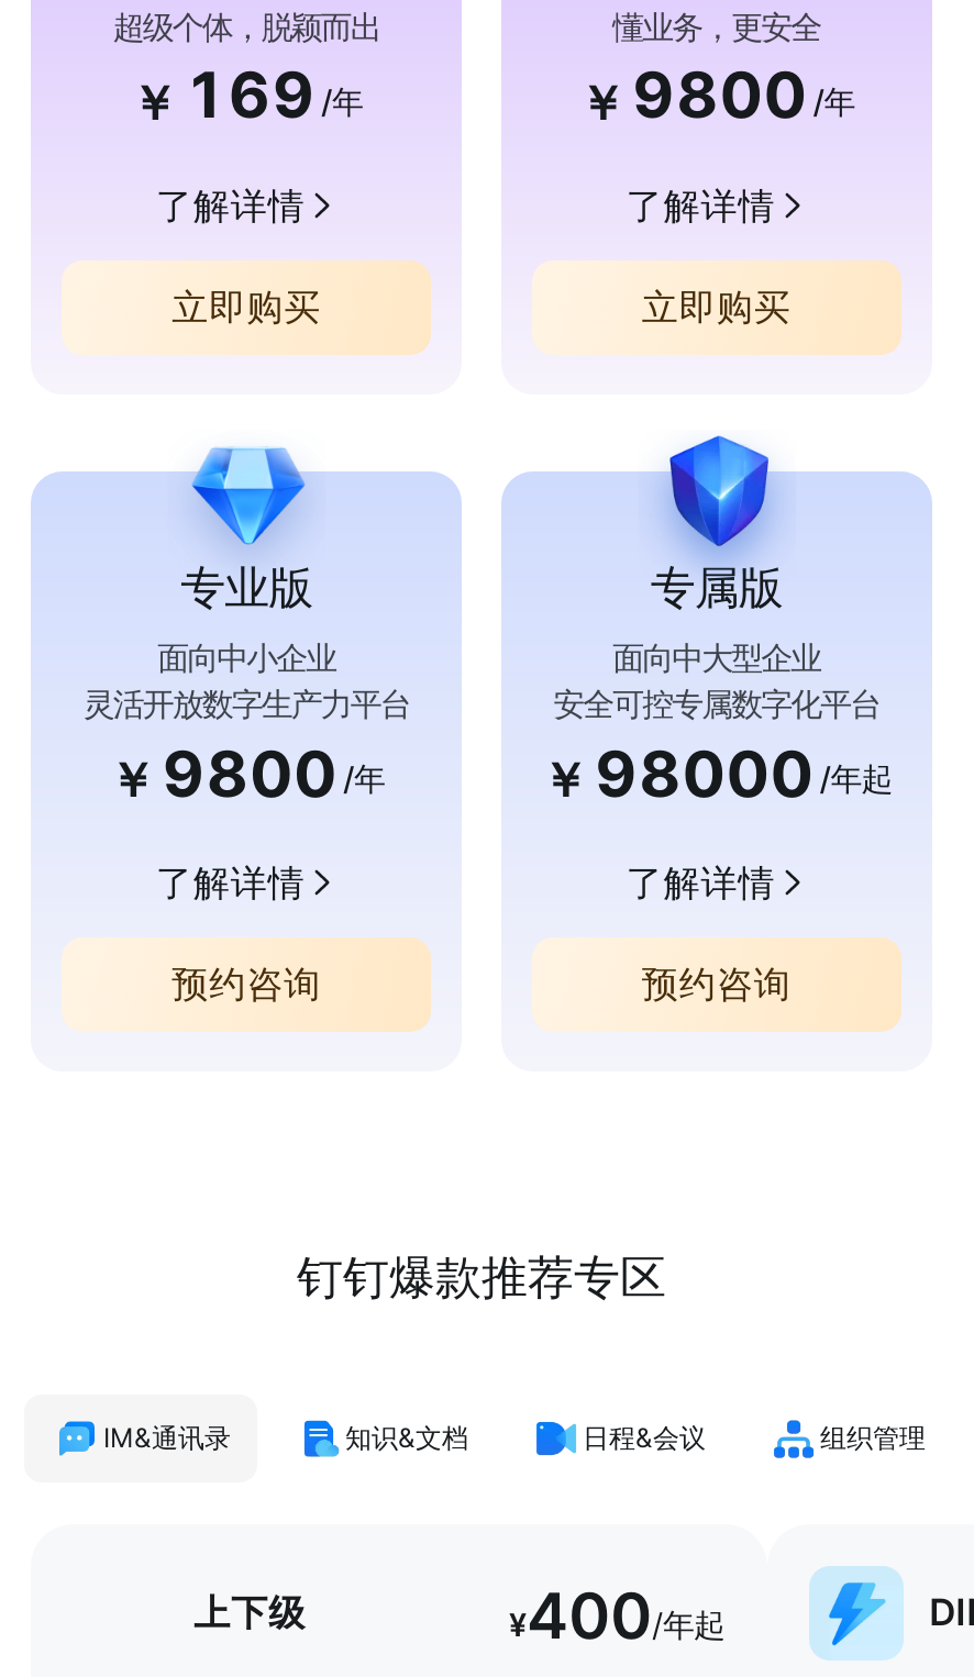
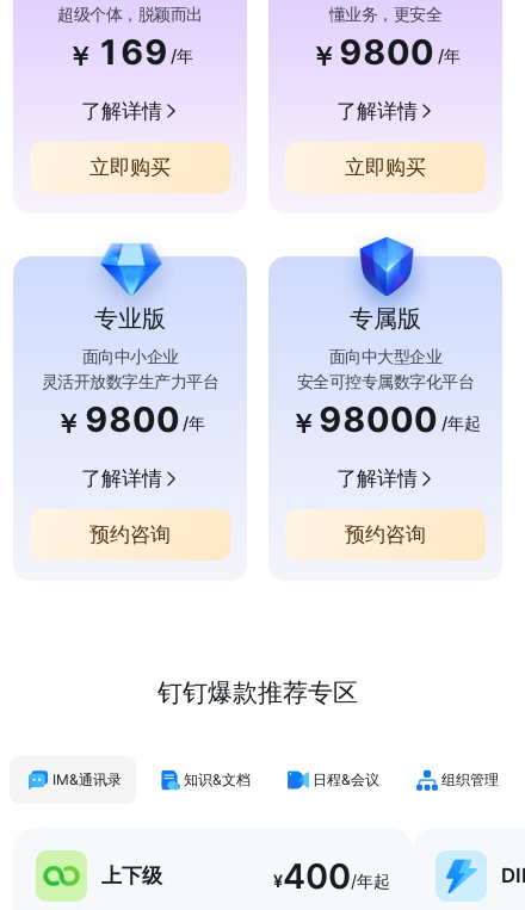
+ [image]
